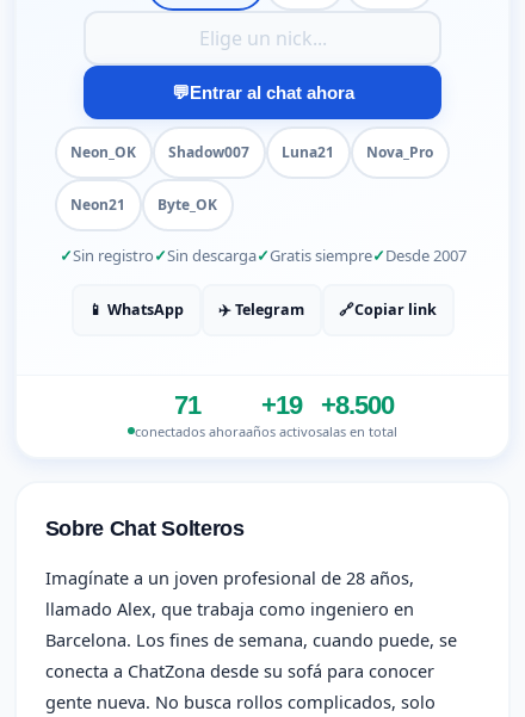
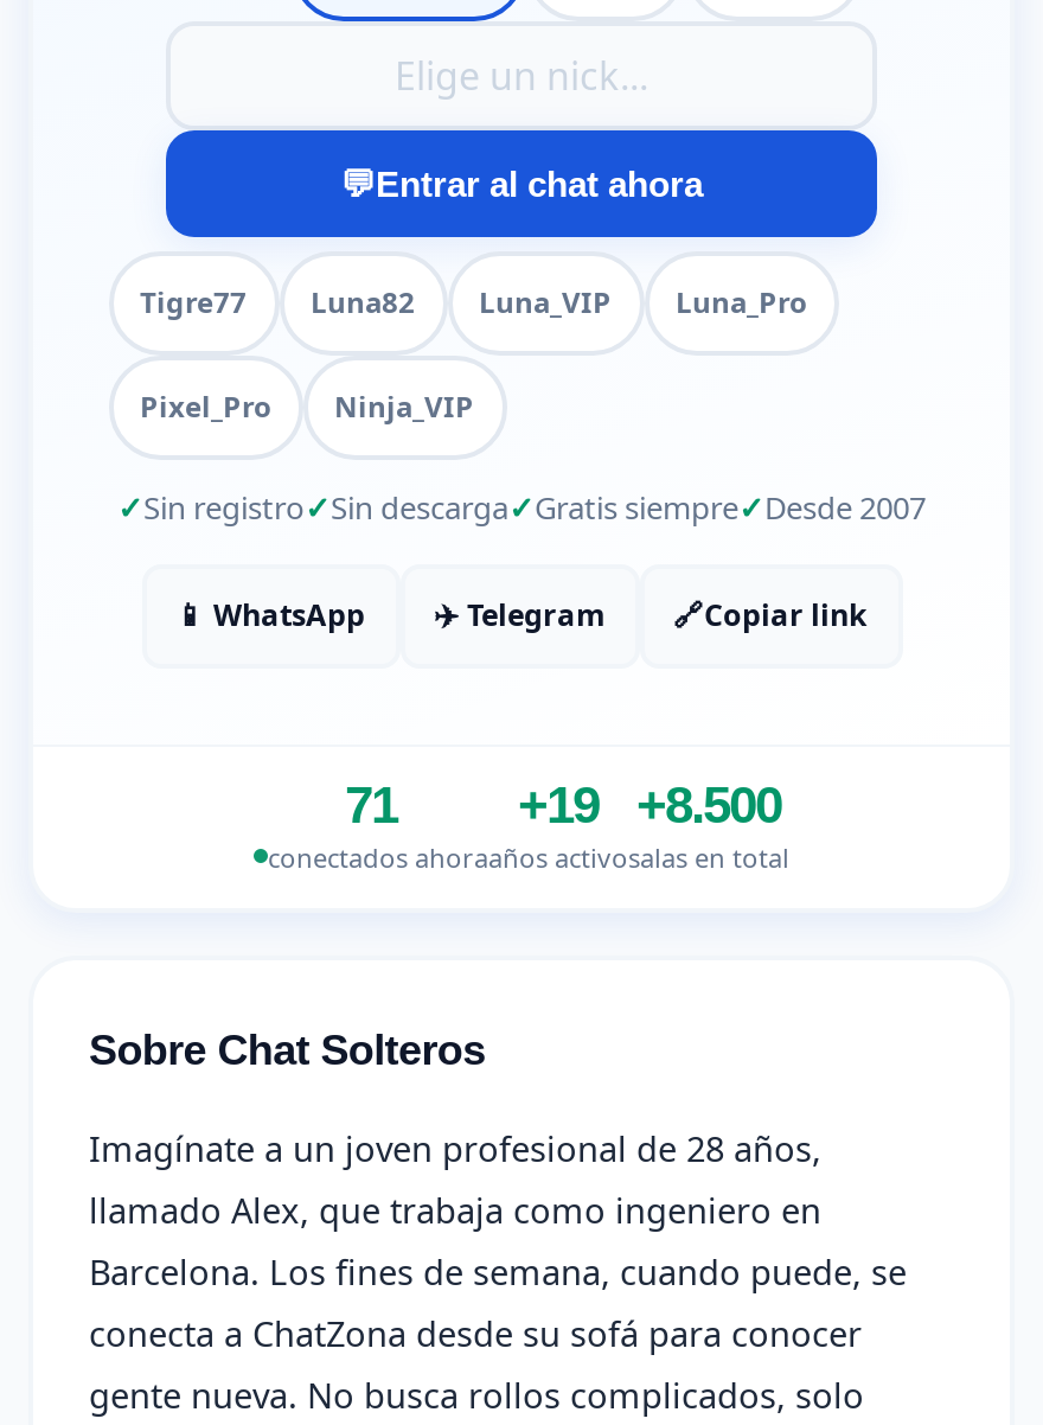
- Neon_OK
- Shadow007
- Luna21
- Nova_Pro
+ Tigre77
+ Luna82
+ Luna_VIP
+ Luna_Pro

- Neon21
- Byte_OK
+ Pixel_Pro
+ Ninja_VIP
